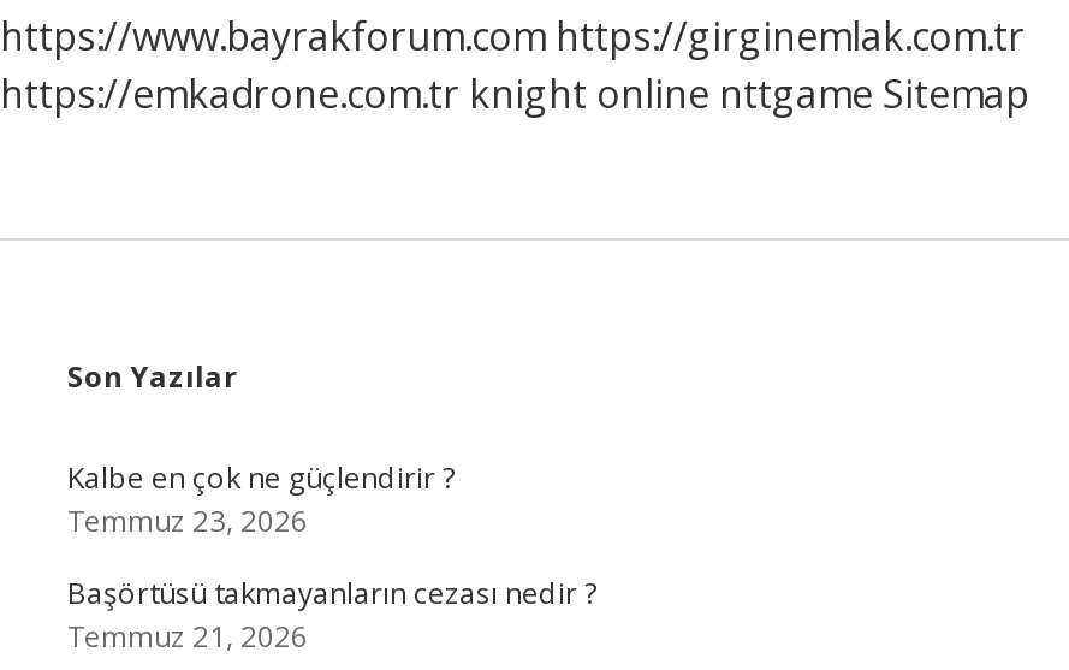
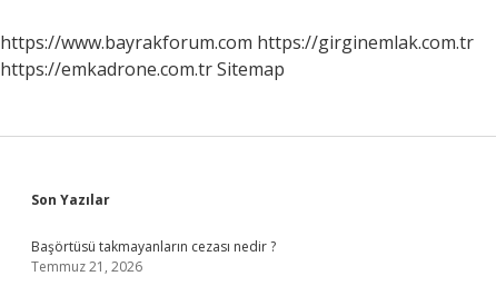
- https://emkadrone.com.tr knight online nttgame Sitemap
+ https://emkadrone.com.tr Sitemap

- Kalbe en çok ne güçlendirir ?
- Temmuz 23, 2026
